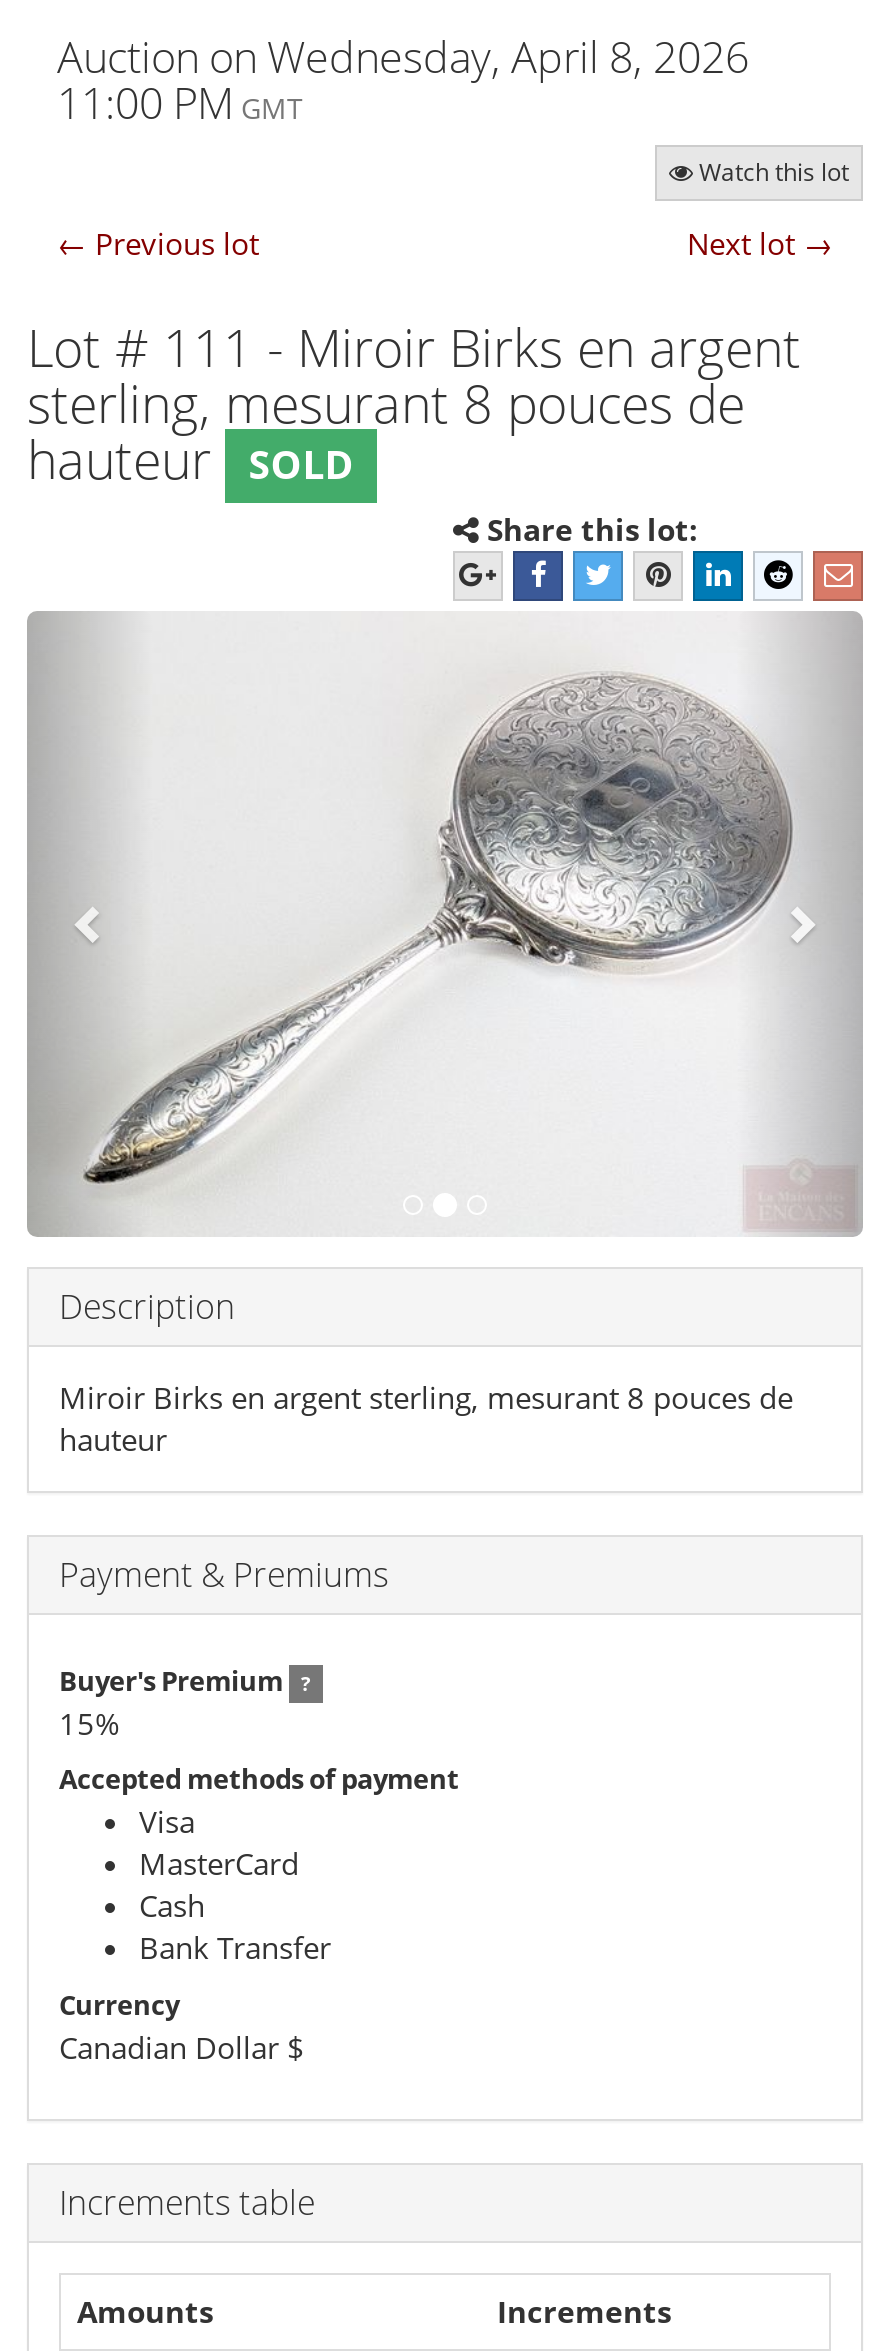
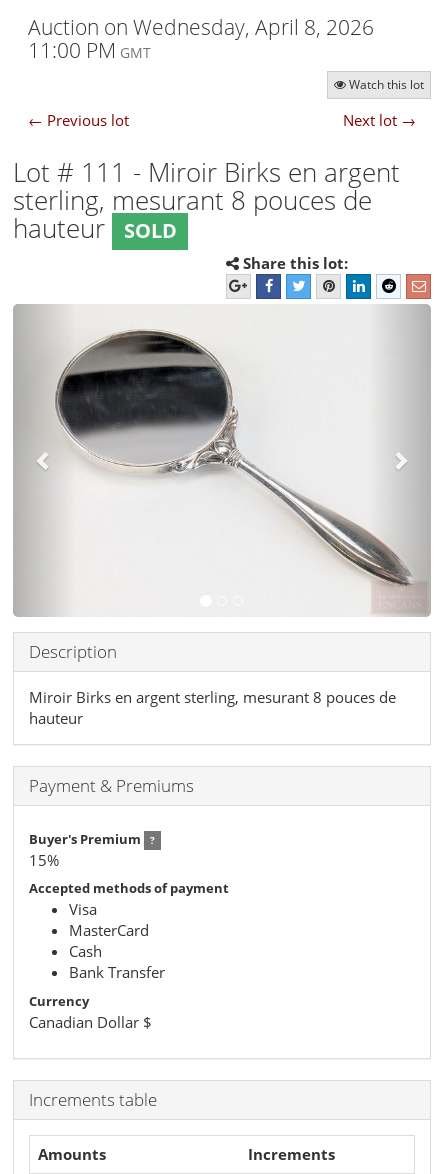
- [image]
+ [image]
